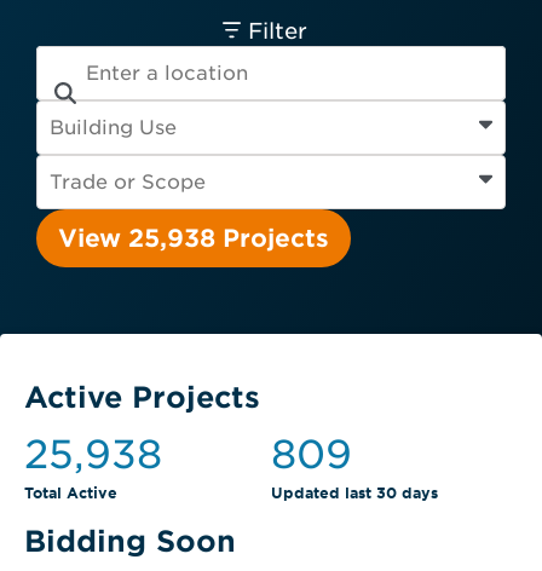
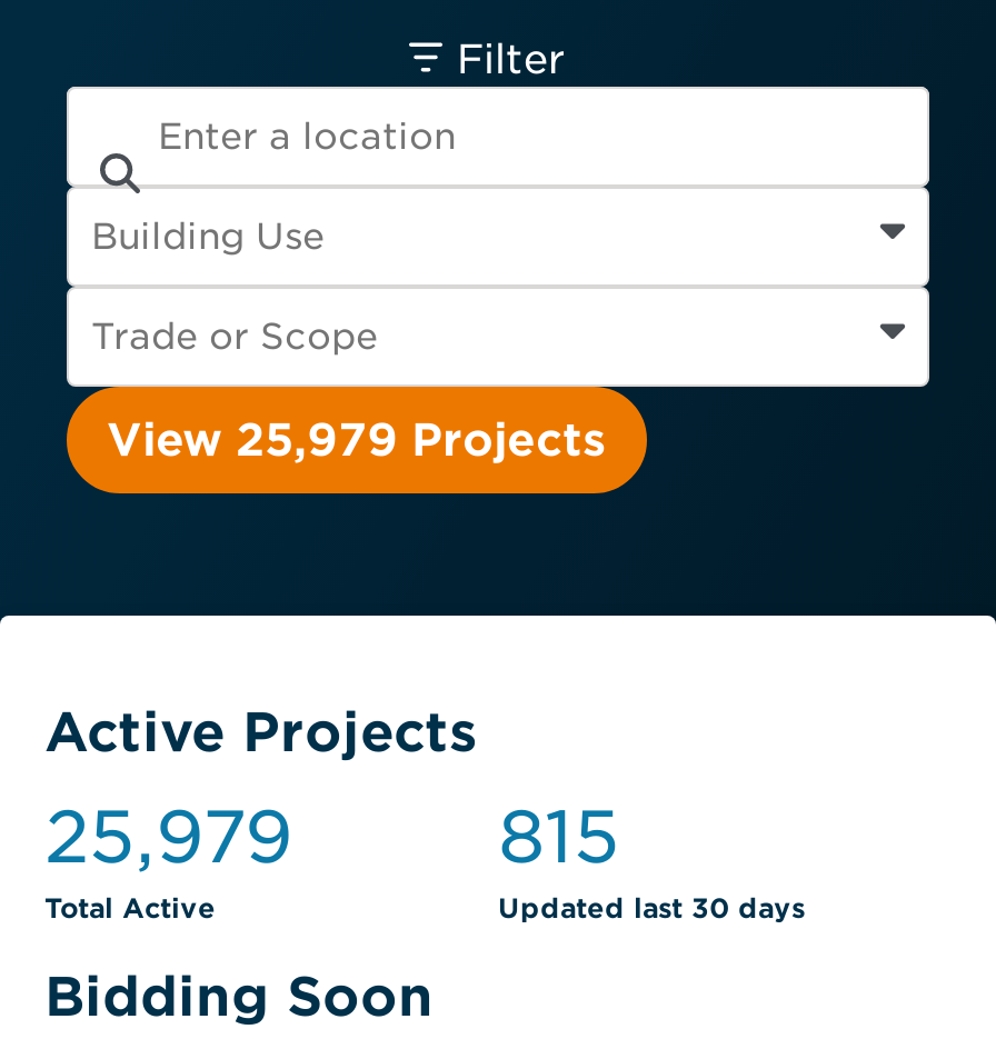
- View 25,938 Projects
+ View 25,979 Projects

- 25,938
+ 25,979

- 809
+ 815
